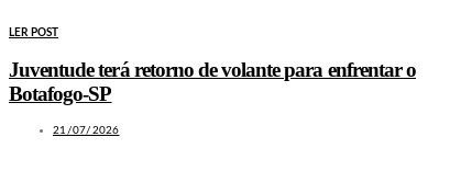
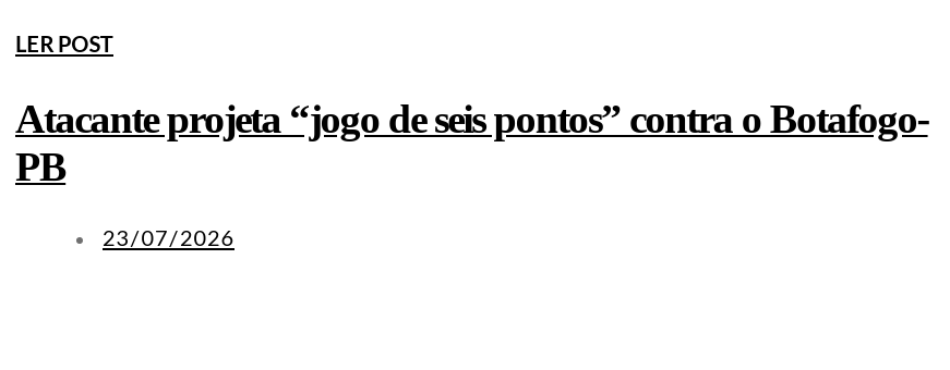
- Juventude terá retorno de volante para enfrentar o
- Botafogo-SP
+ Atacante projeta “jogo de seis pontos” contra o Botafogo-
+ PB

- 21/07/2026
+ 23/07/2026
